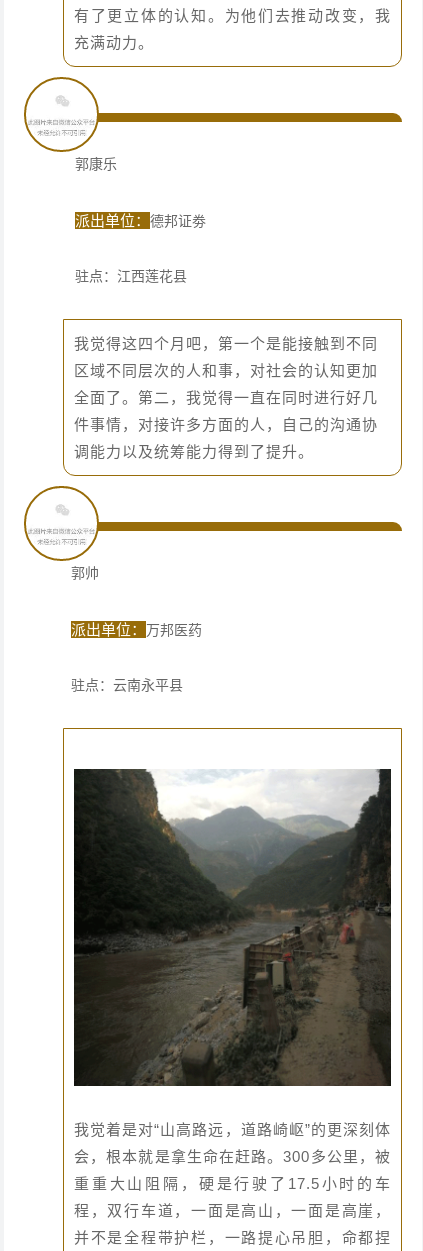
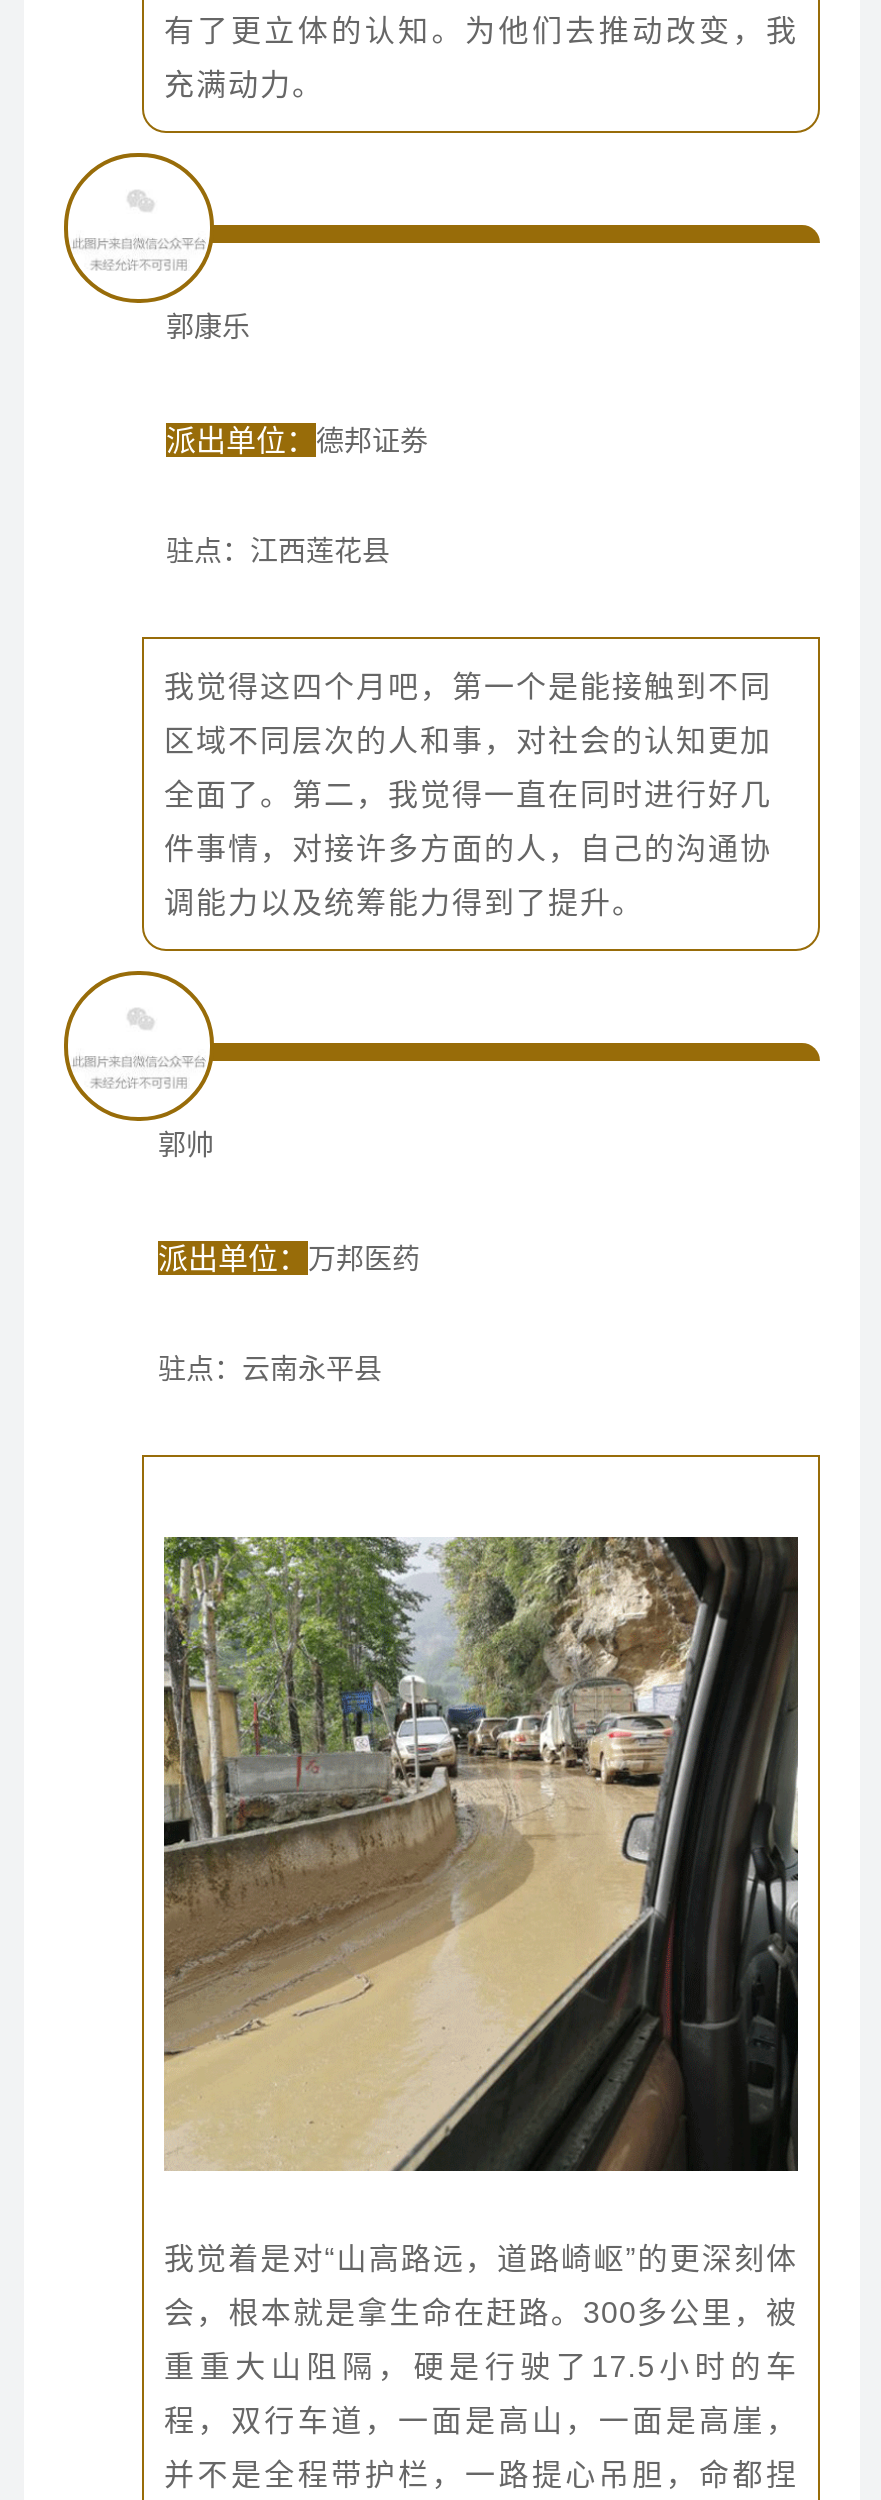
- [image]
+ [image]
